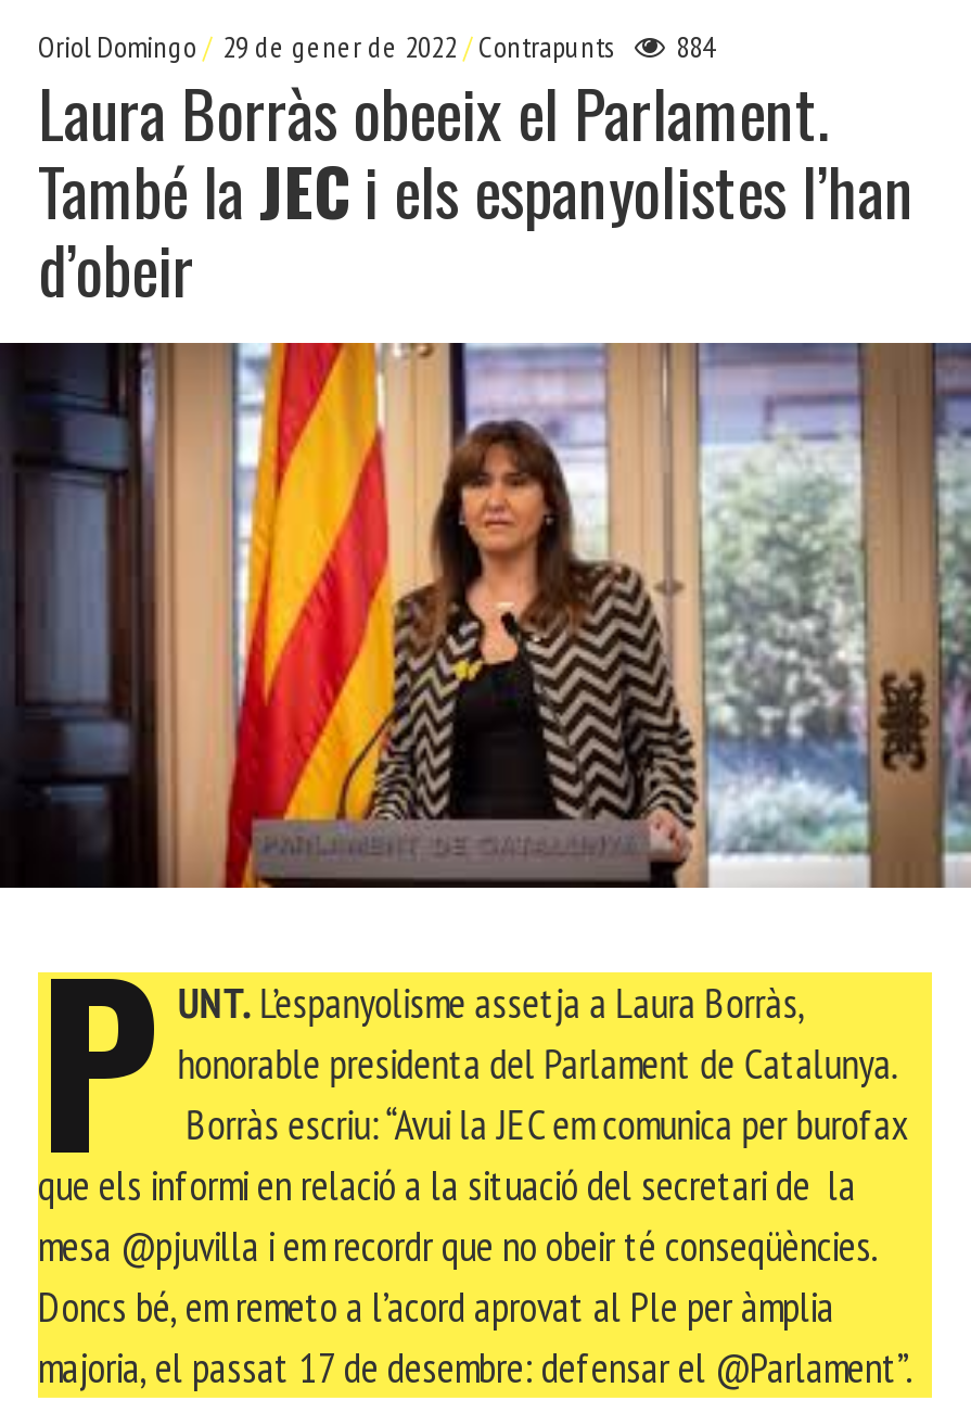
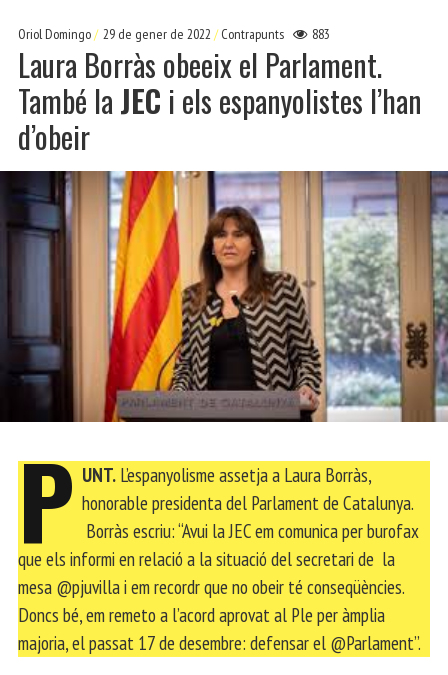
- Oriol Domingo 29 de gener de 2022 Contrapunts 884
+ Oriol Domingo 29 de gener de 2022 Contrapunts 883
